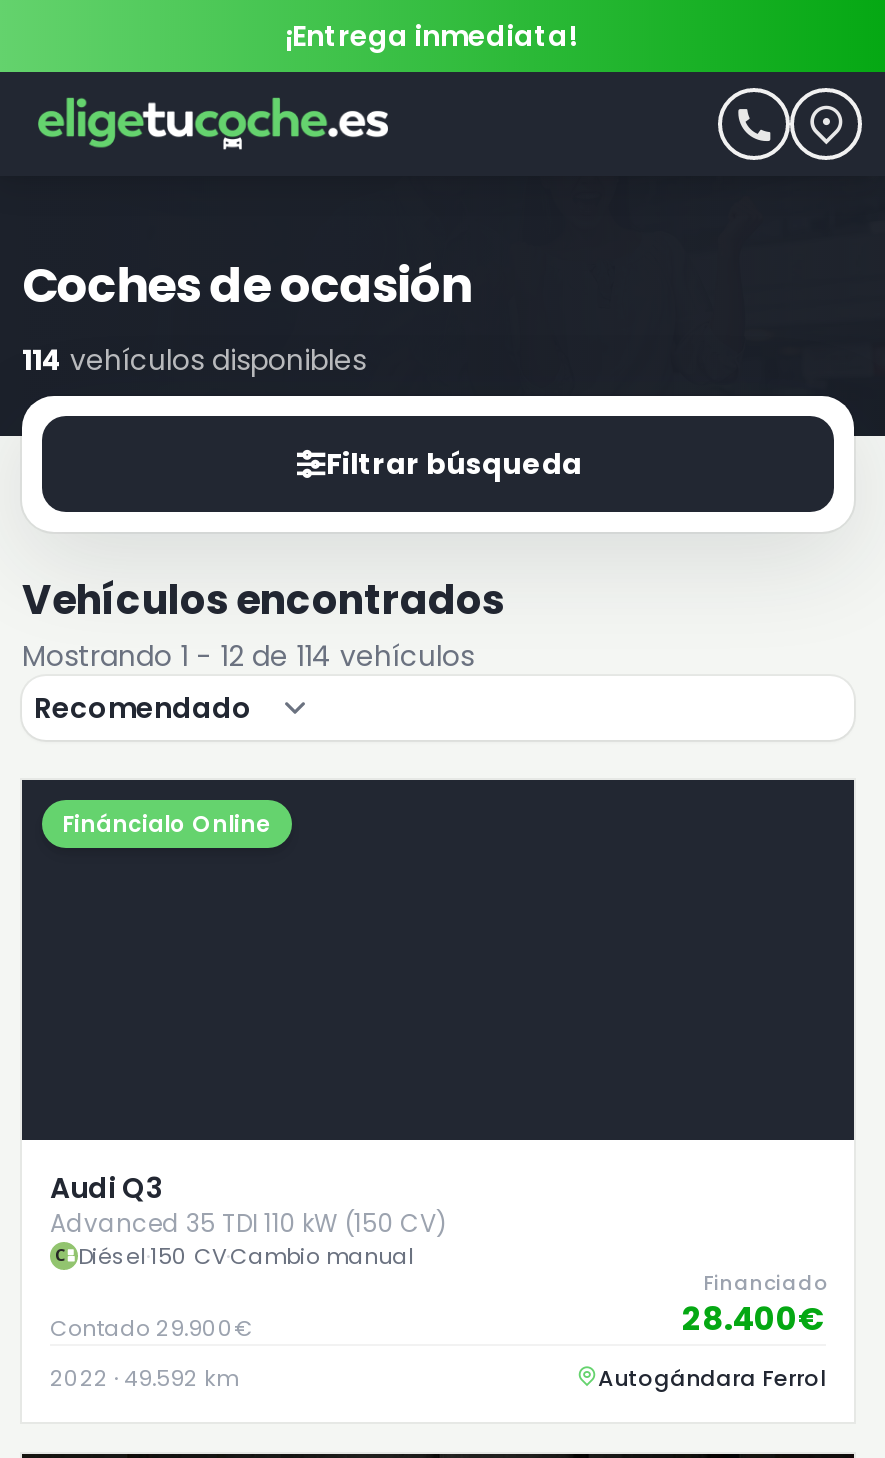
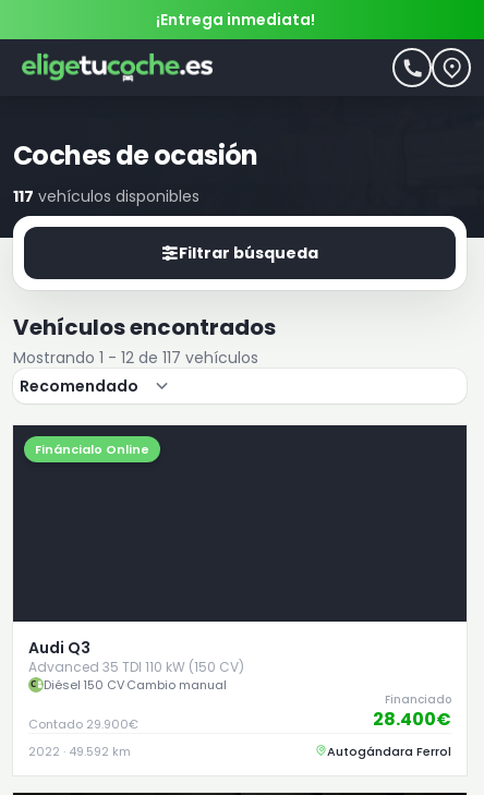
- 114 vehículos disponibles
+ 117 vehículos disponibles

- Mostrando 1 - 12 de 114 vehículos
+ Mostrando 1 - 12 de 117 vehículos
